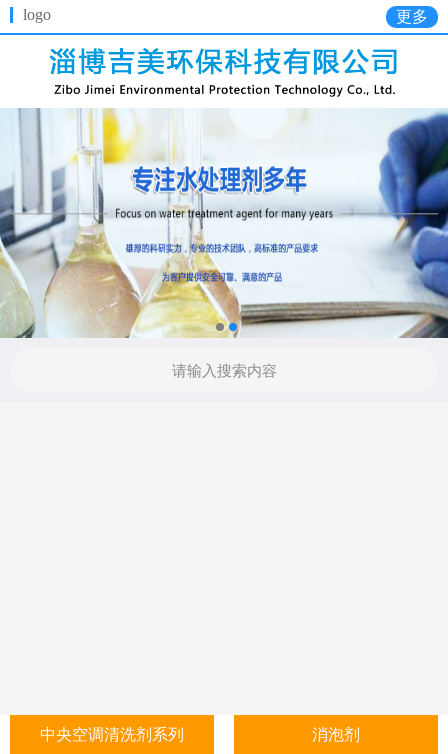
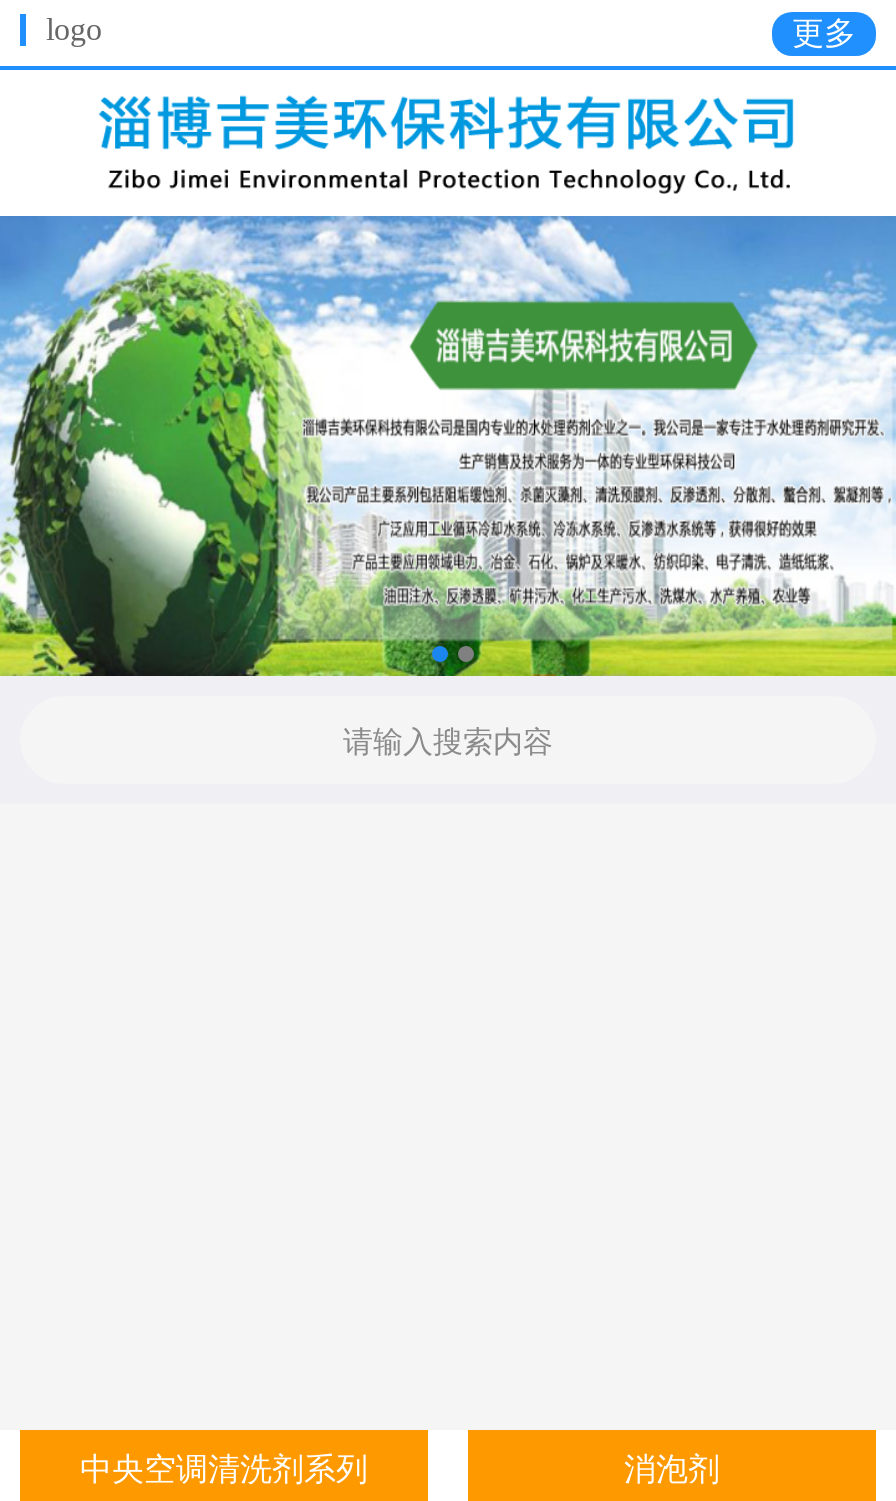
- [image]
+ [image]
